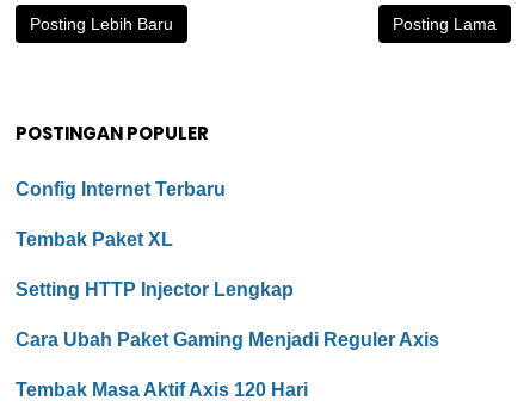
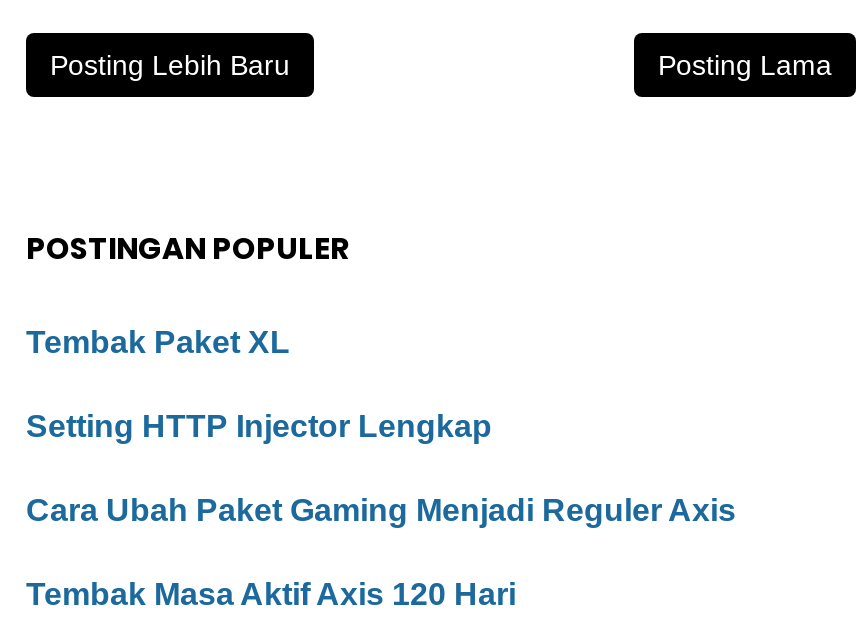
- Config Internet Terbaru
